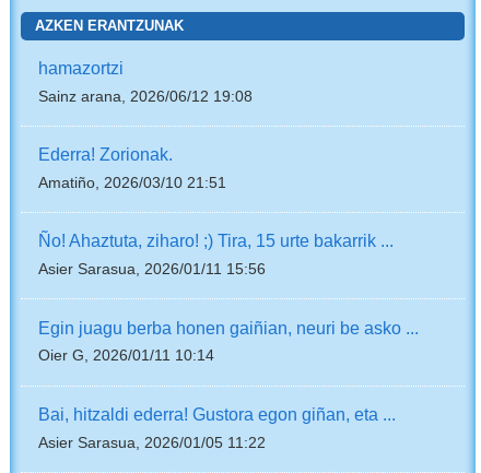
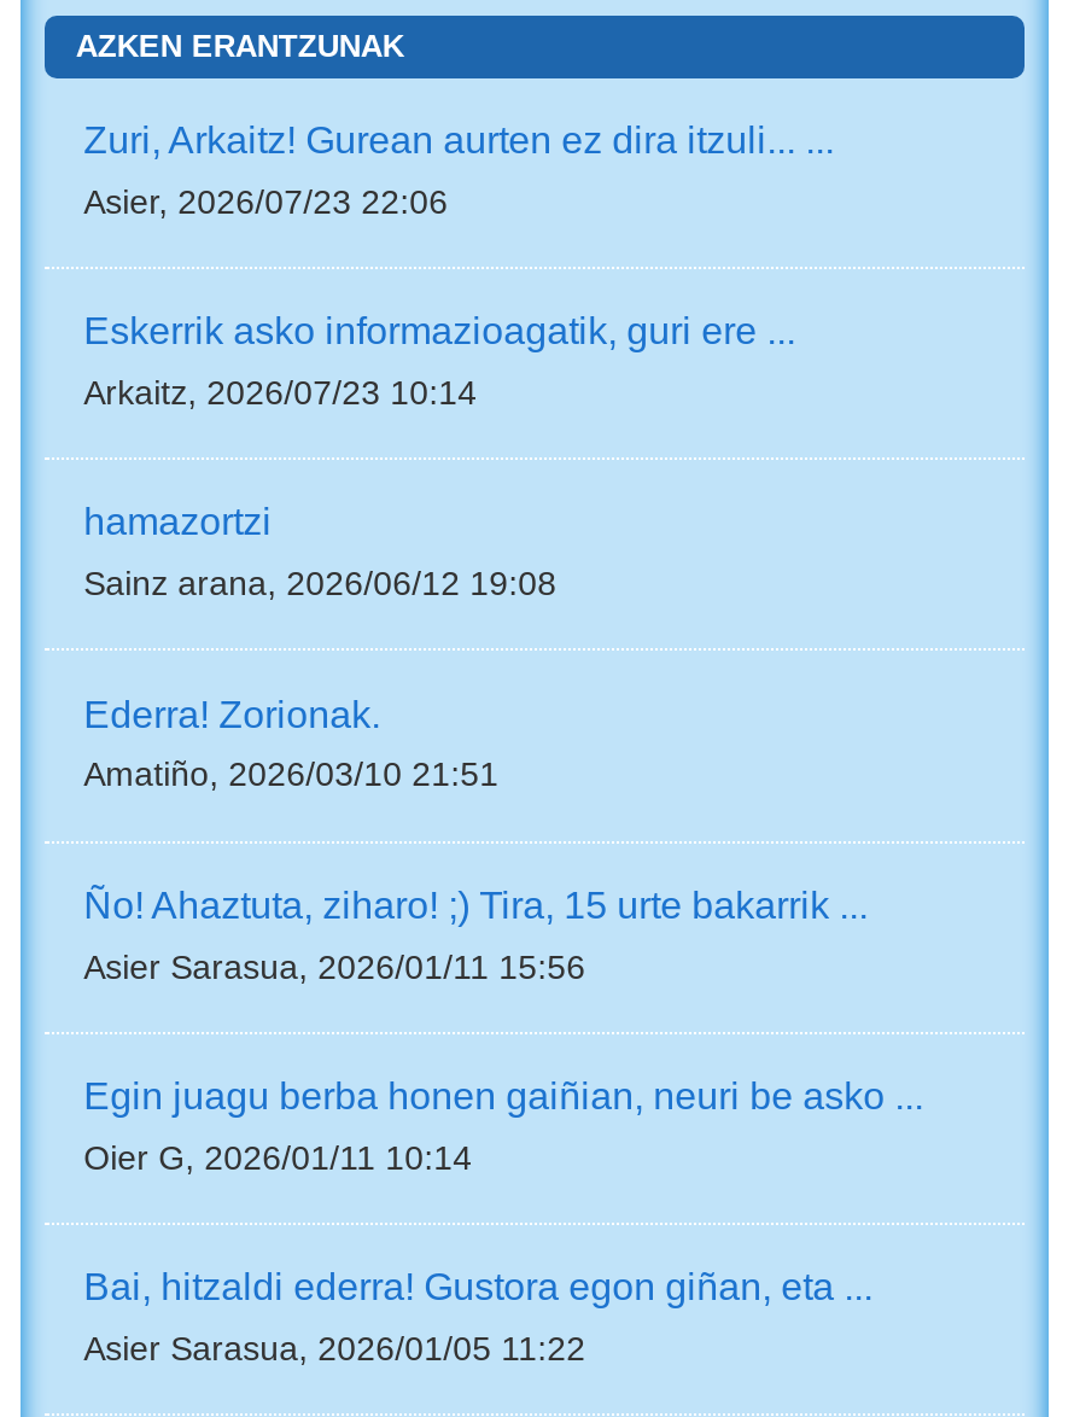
+ Zuri, Arkaitz! Gurean aurten ez dira itzuli... ...
+ Asier, 2026/07/23 22:06
+ Eskerrik asko informazioagatik, guri ere ...
+ Arkaitz, 2026/07/23 10:14
